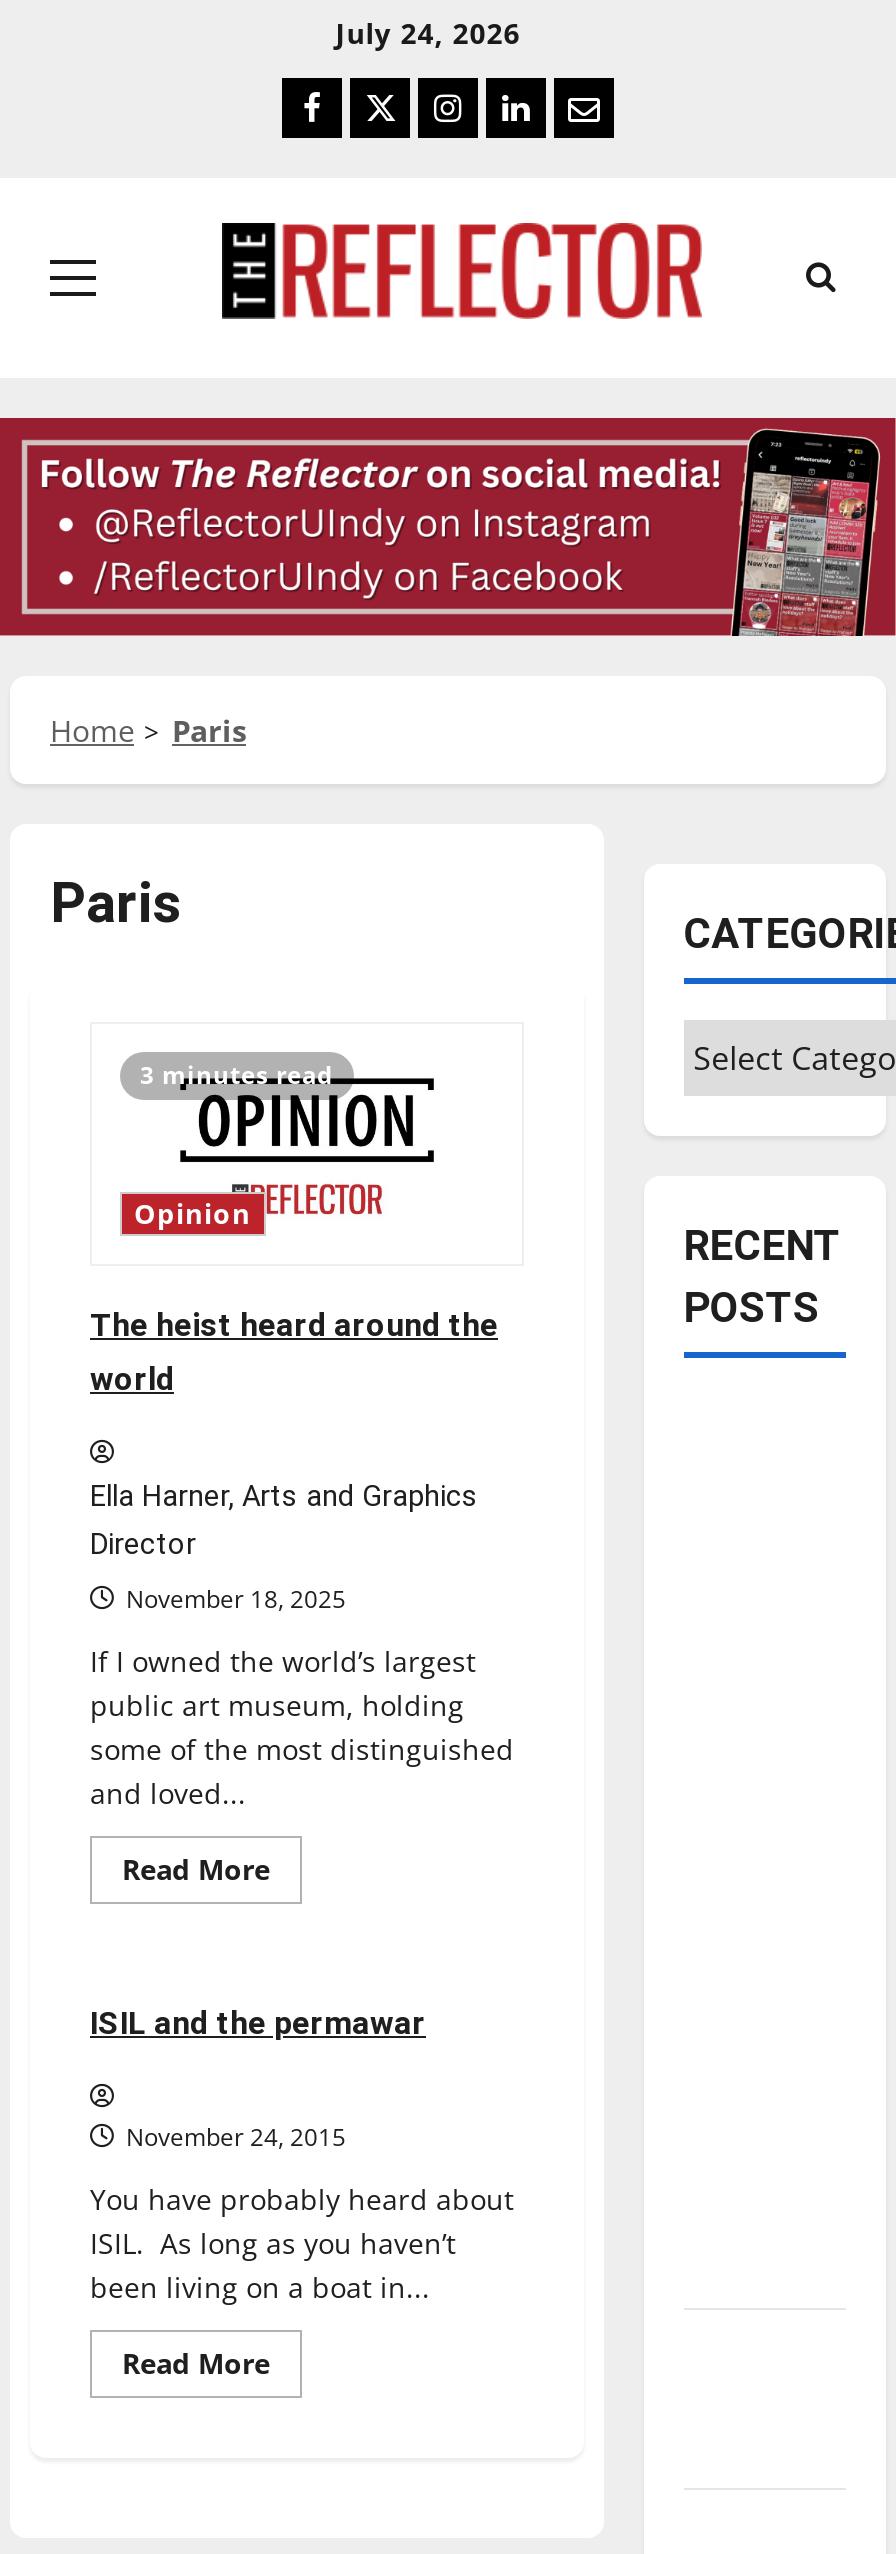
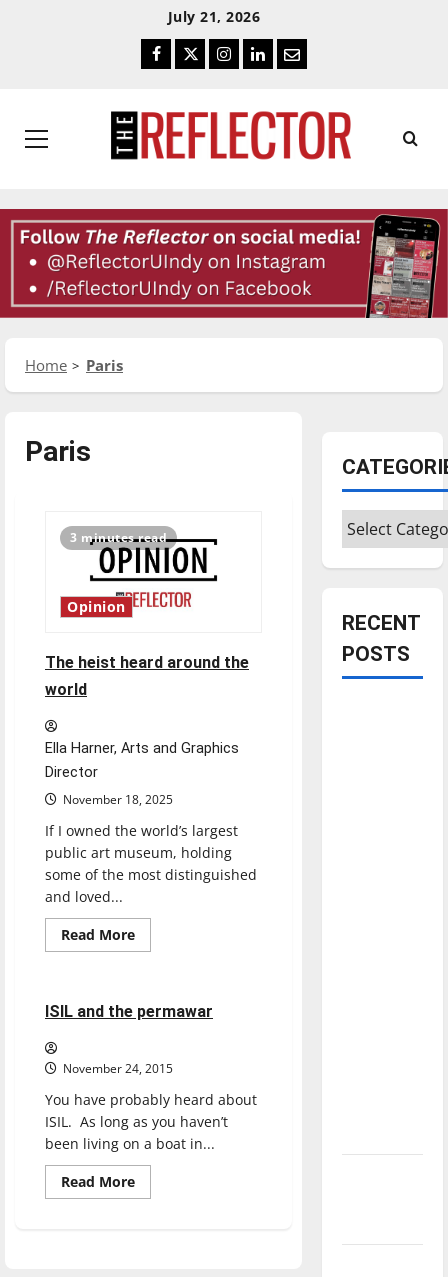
- July 24, 2026
+ July 21, 2026
